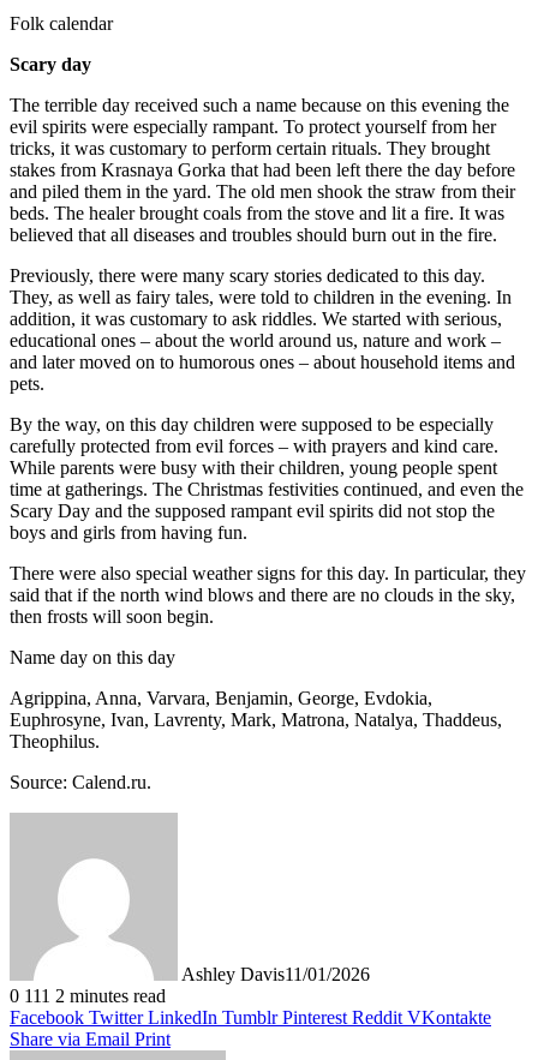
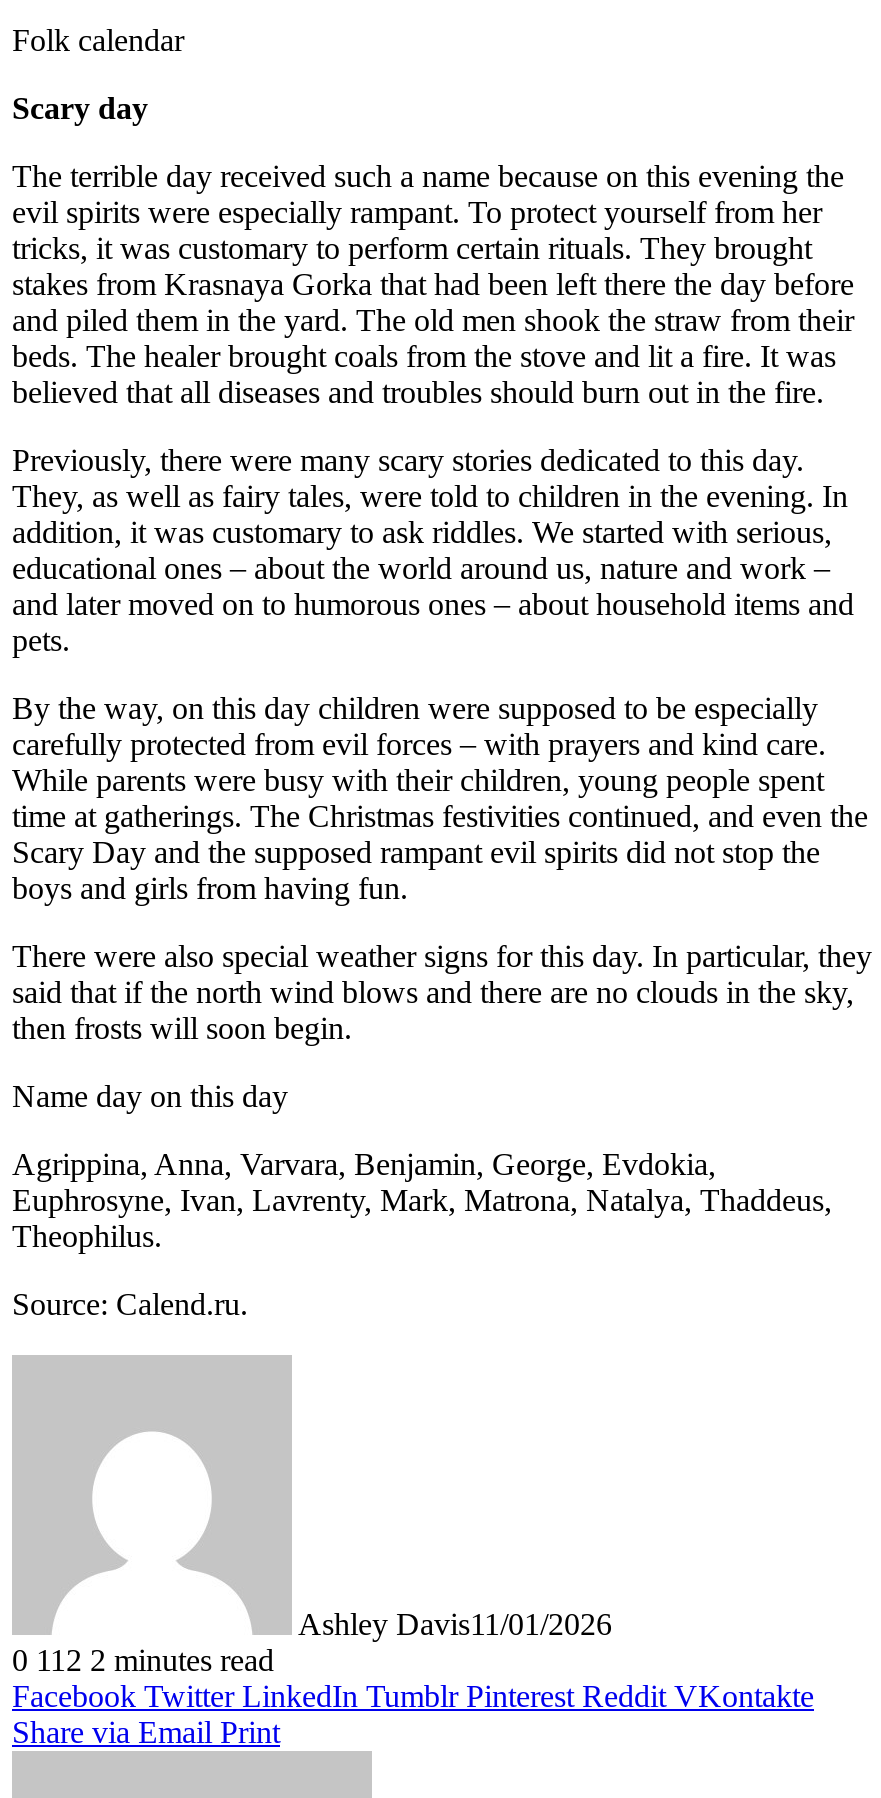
- 0 111 2 minutes read
+ 0 112 2 minutes read
